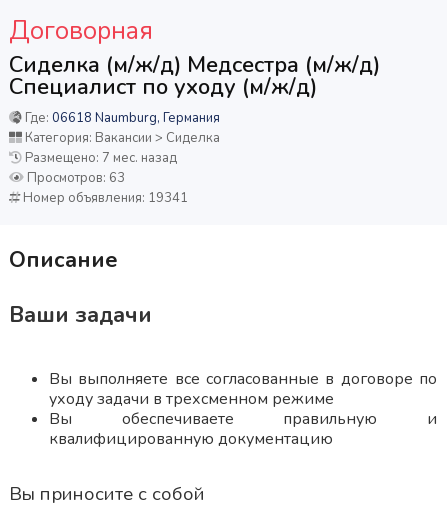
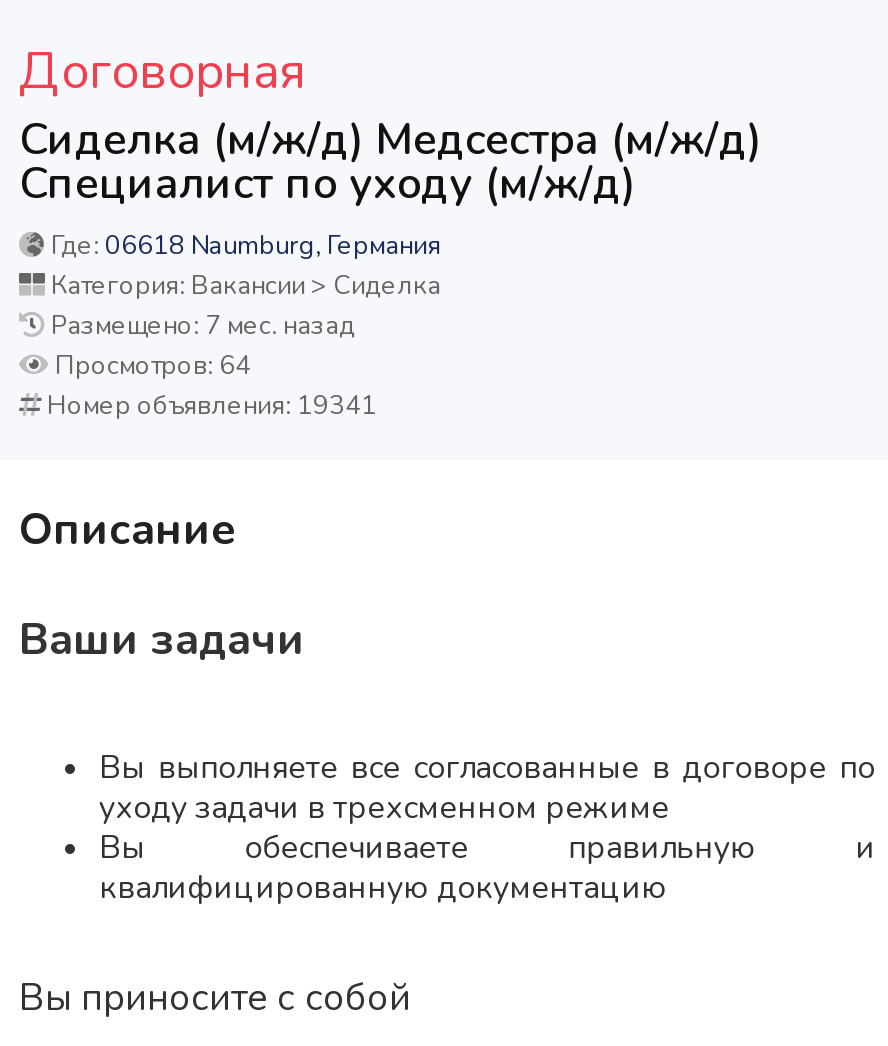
- Просмотров: 63
+ Просмотров: 64
